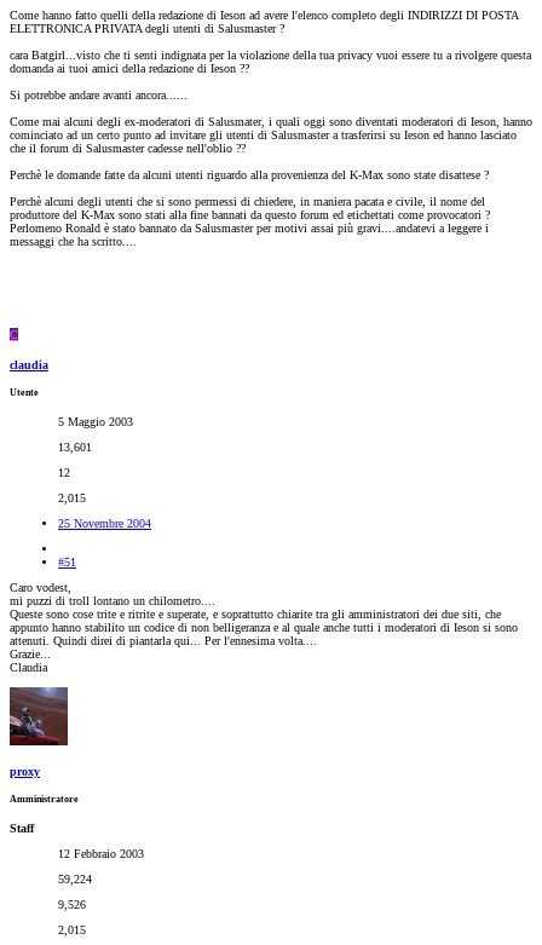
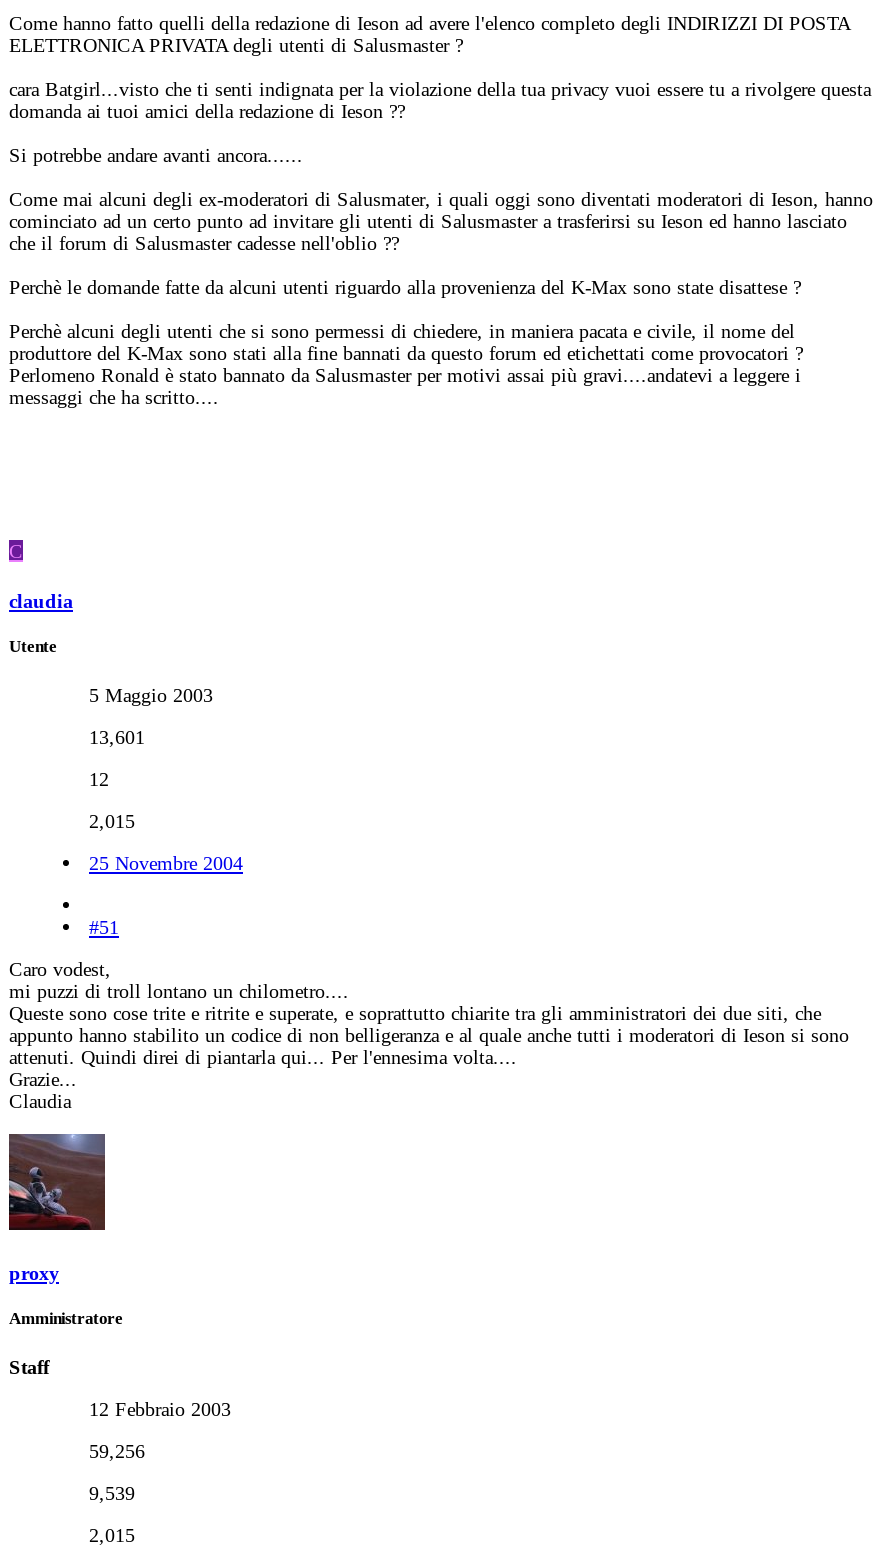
- 59,224
+ 59,256

- 9,526
+ 9,539
